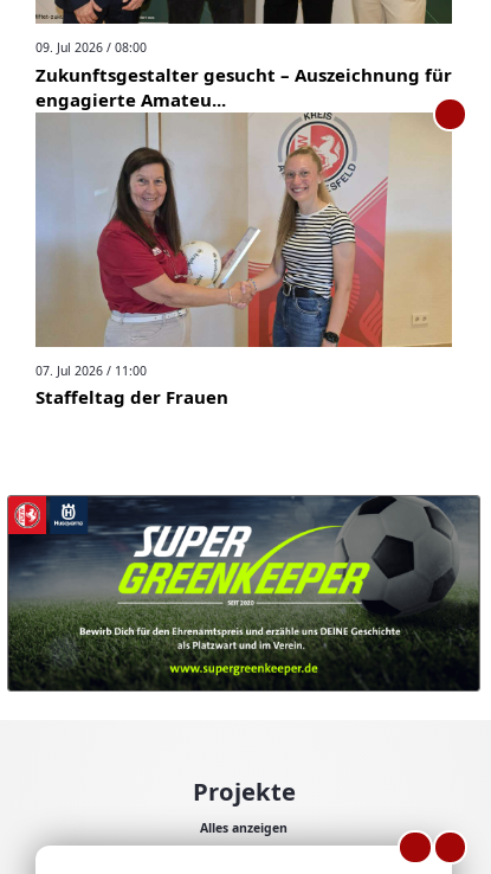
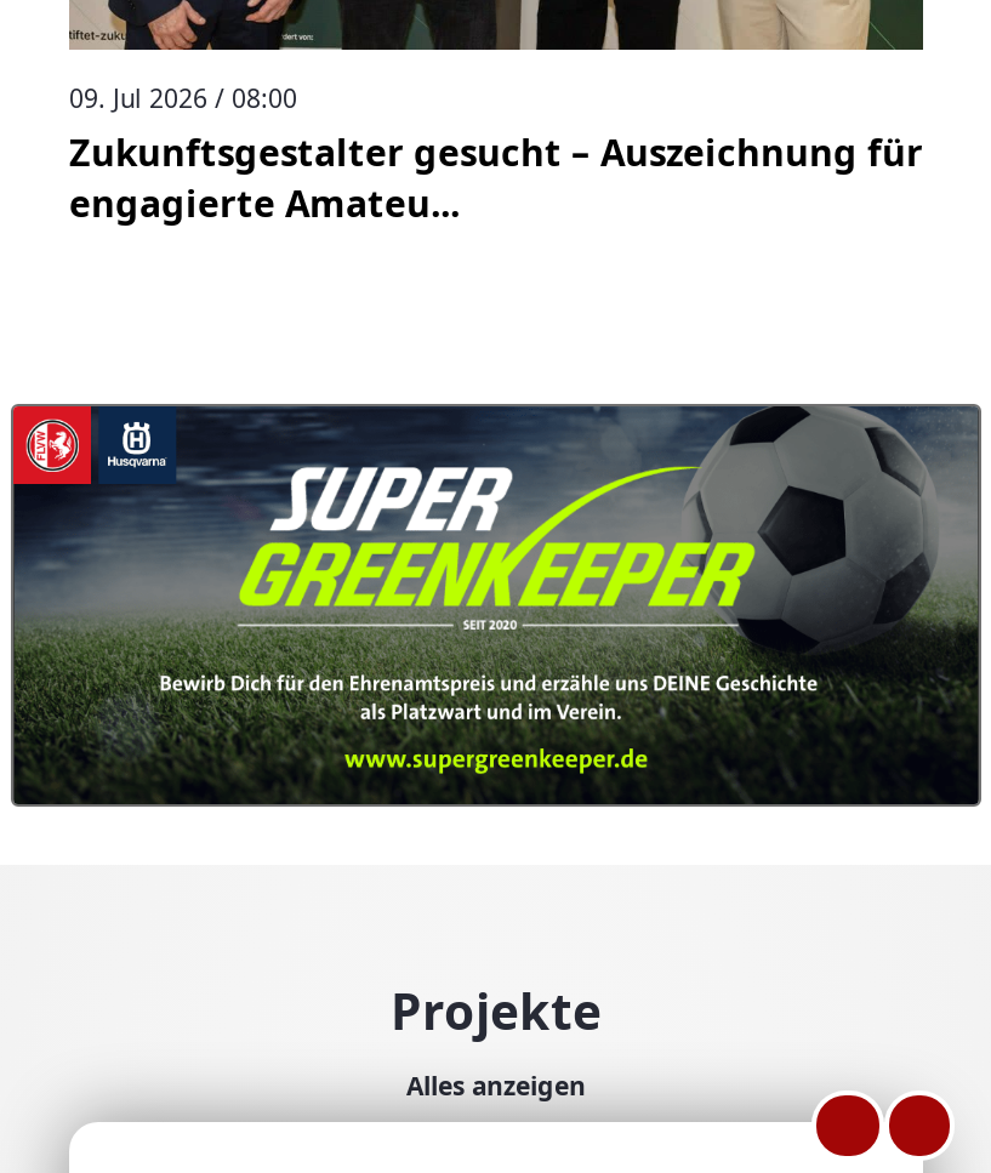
- [image]
- 07. Jul 2026 / 11:00
- Staffeltag der Frauen
